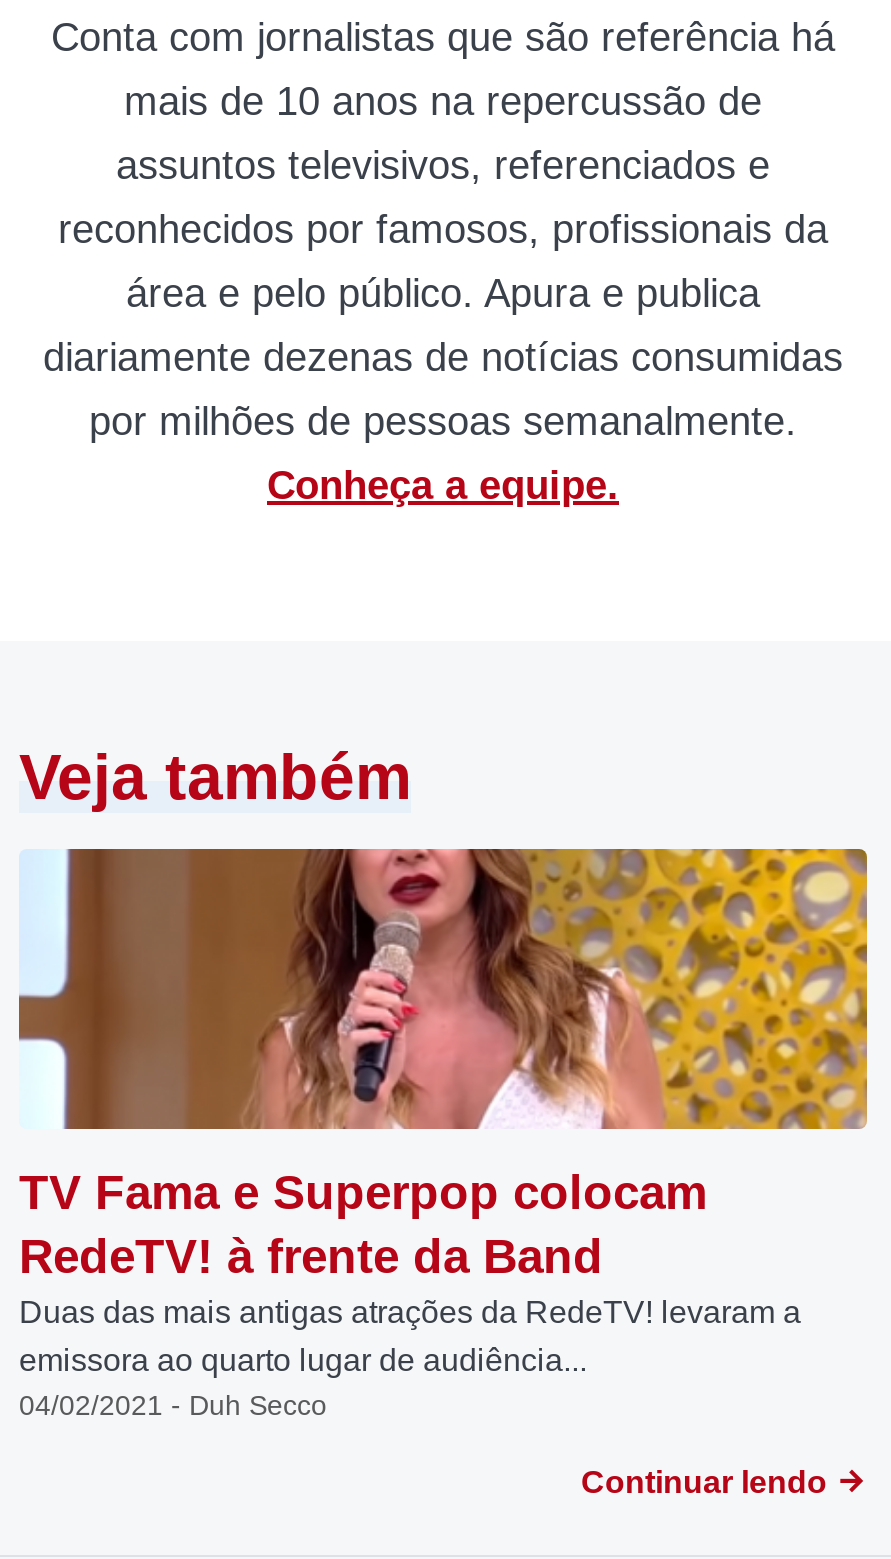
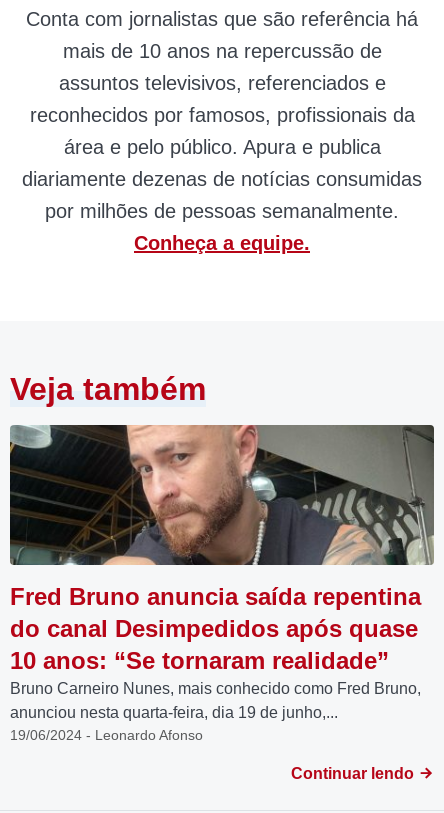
- [image]
- TV Fama e Superpop colocam
- RedeTV! à frente da Band
- Duas das mais antigas atrações da RedeTV! levaram a
- emissora ao quarto lugar de audiência...
- 04/02/2021 - Duh Secco
+ [image]
+ Fred Bruno anuncia saída repentina
+ do canal Desimpedidos após quase
+ 10 anos: “Se tornaram realidade”
+ Bruno Carneiro Nunes, mais conhecido como Fred Bruno,
+ anunciou nesta quarta-feira, dia 19 de junho,...
+ 19/06/2024 - Leonardo Afonso
